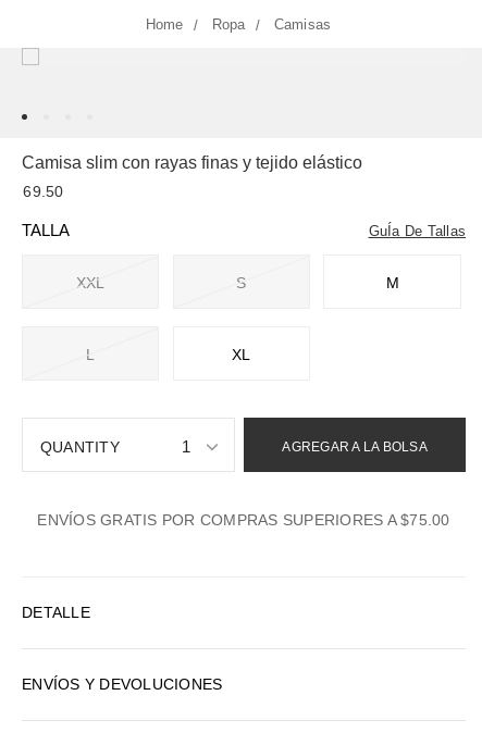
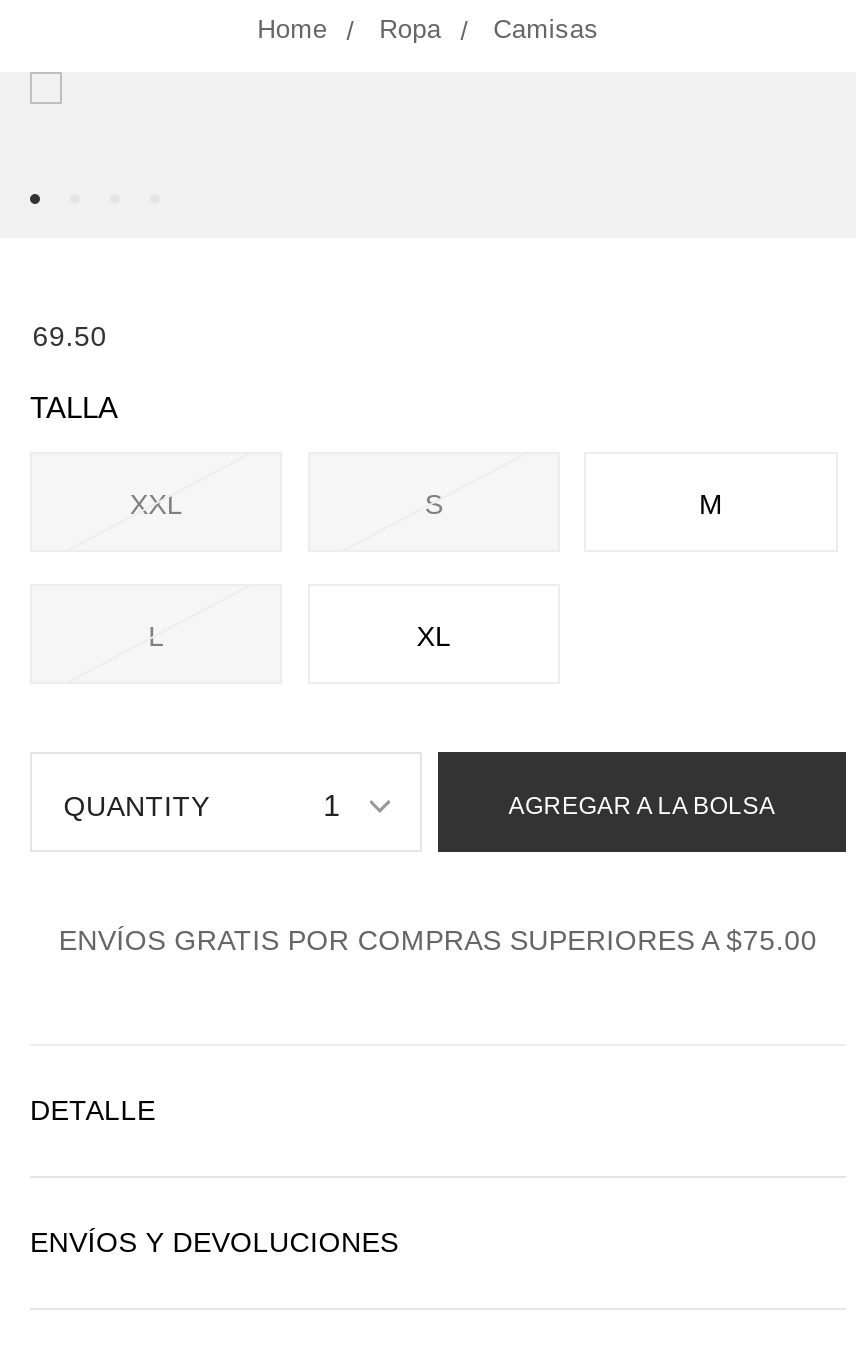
- Camisa slim con rayas finas y tejido elástico

- GuÍa De Tallas
